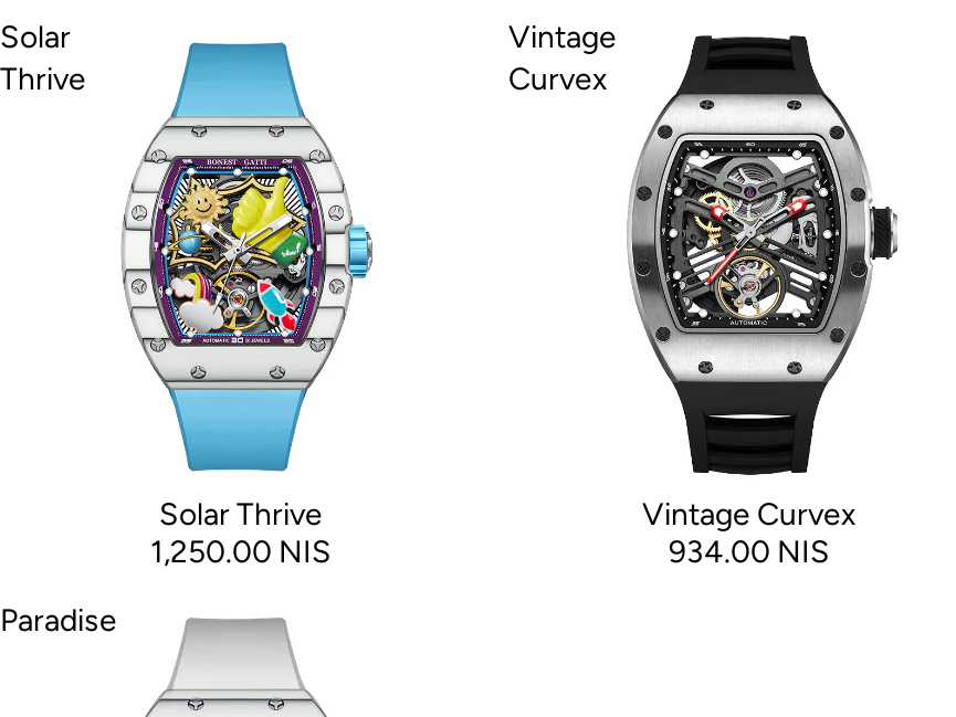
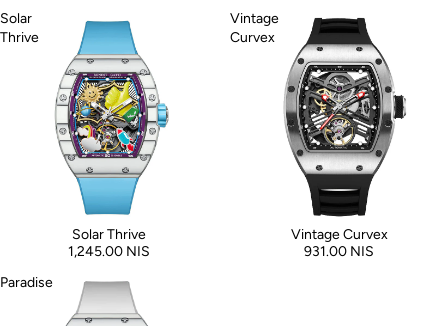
- 1,250.00 NIS
+ 1,245.00 NIS

- 934.00 NIS
+ 931.00 NIS
